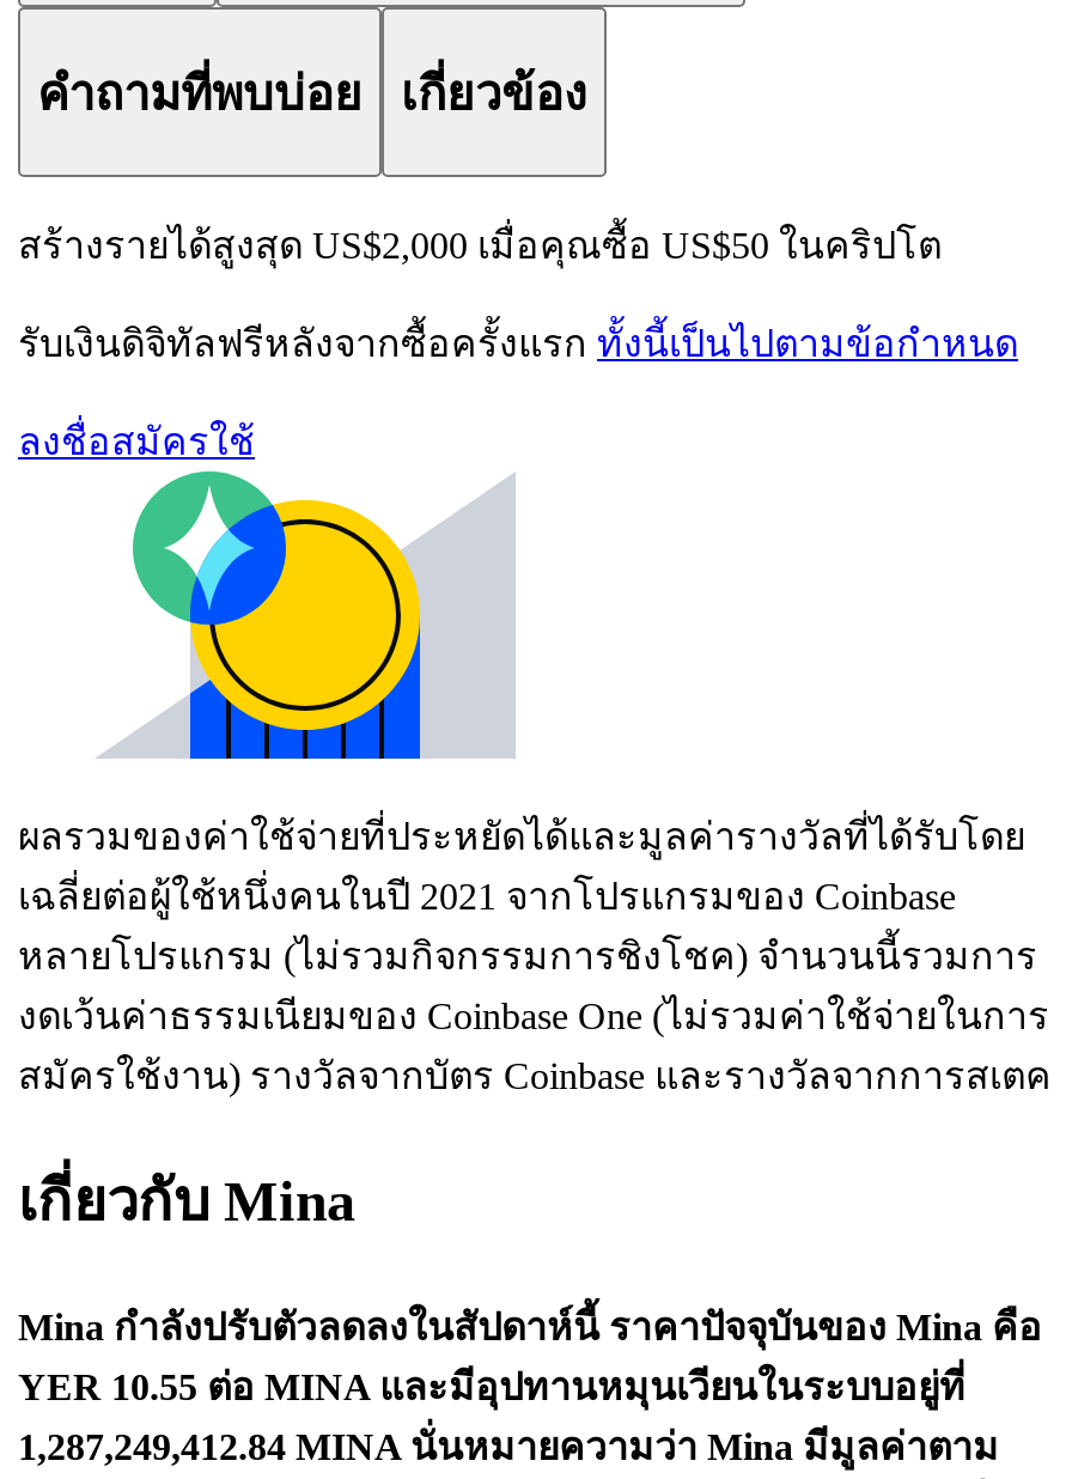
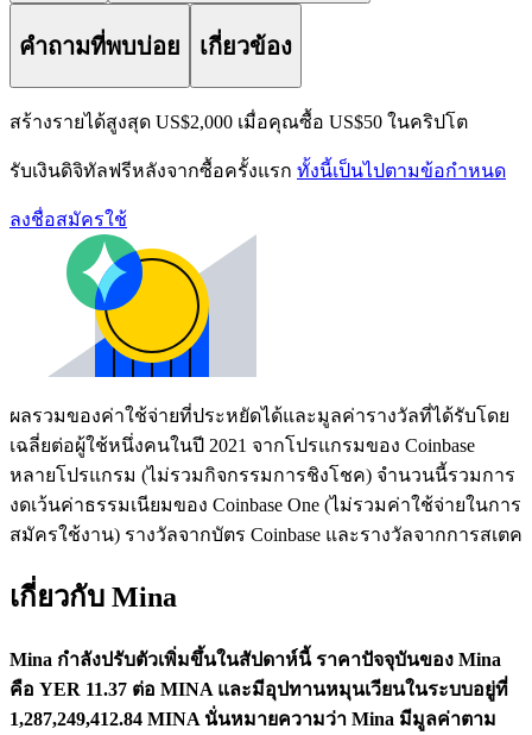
- Mina กำลังปรับตัวลดลงในสัปดาห์นี้ ราคาปัจจุบันของ Mina คือ
+ Mina กำลังปรับตัวเพิ่มขึ้นในสัปดาห์นี้ ราคาปัจจุบันของ Mina

- YER 10.55 ต่อ MINA และมีอุปทานหมุนเวียนในระบบอยู่ที่
+ คือ YER 11.37 ต่อ MINA และมีอุปทานหมุนเวียนในระบบอยู่ที่
